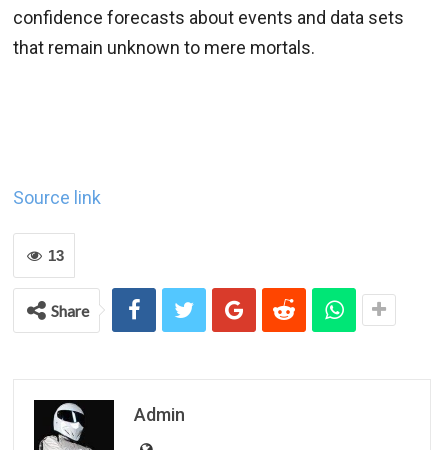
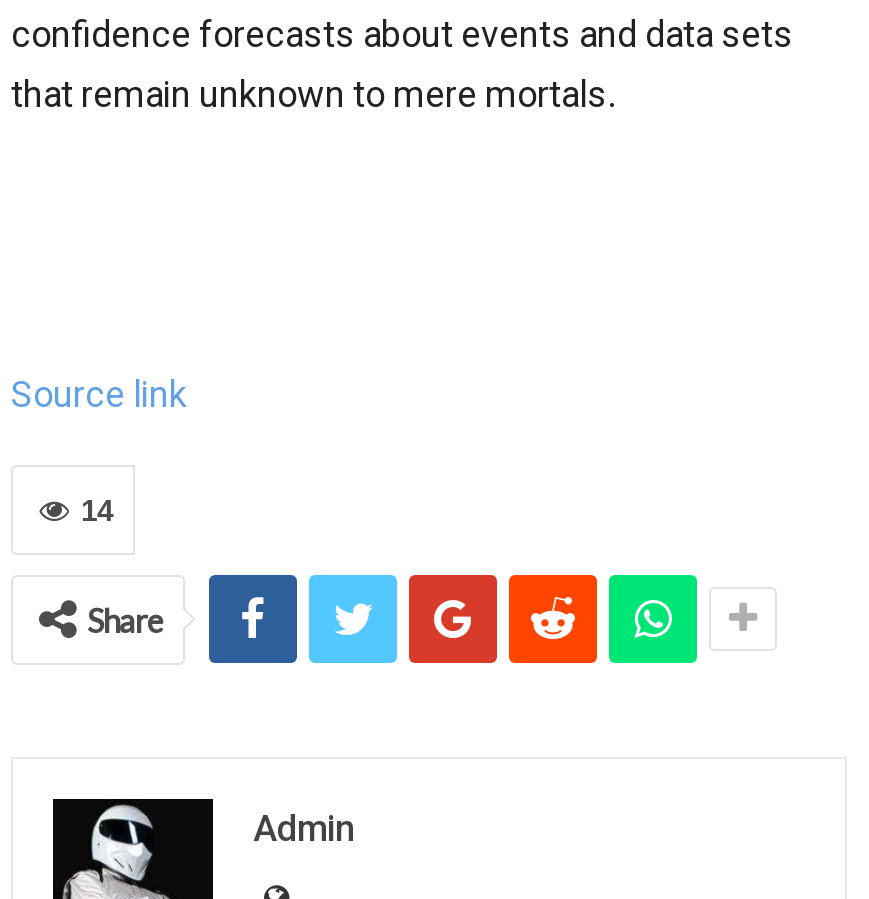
- 13
+ 14
